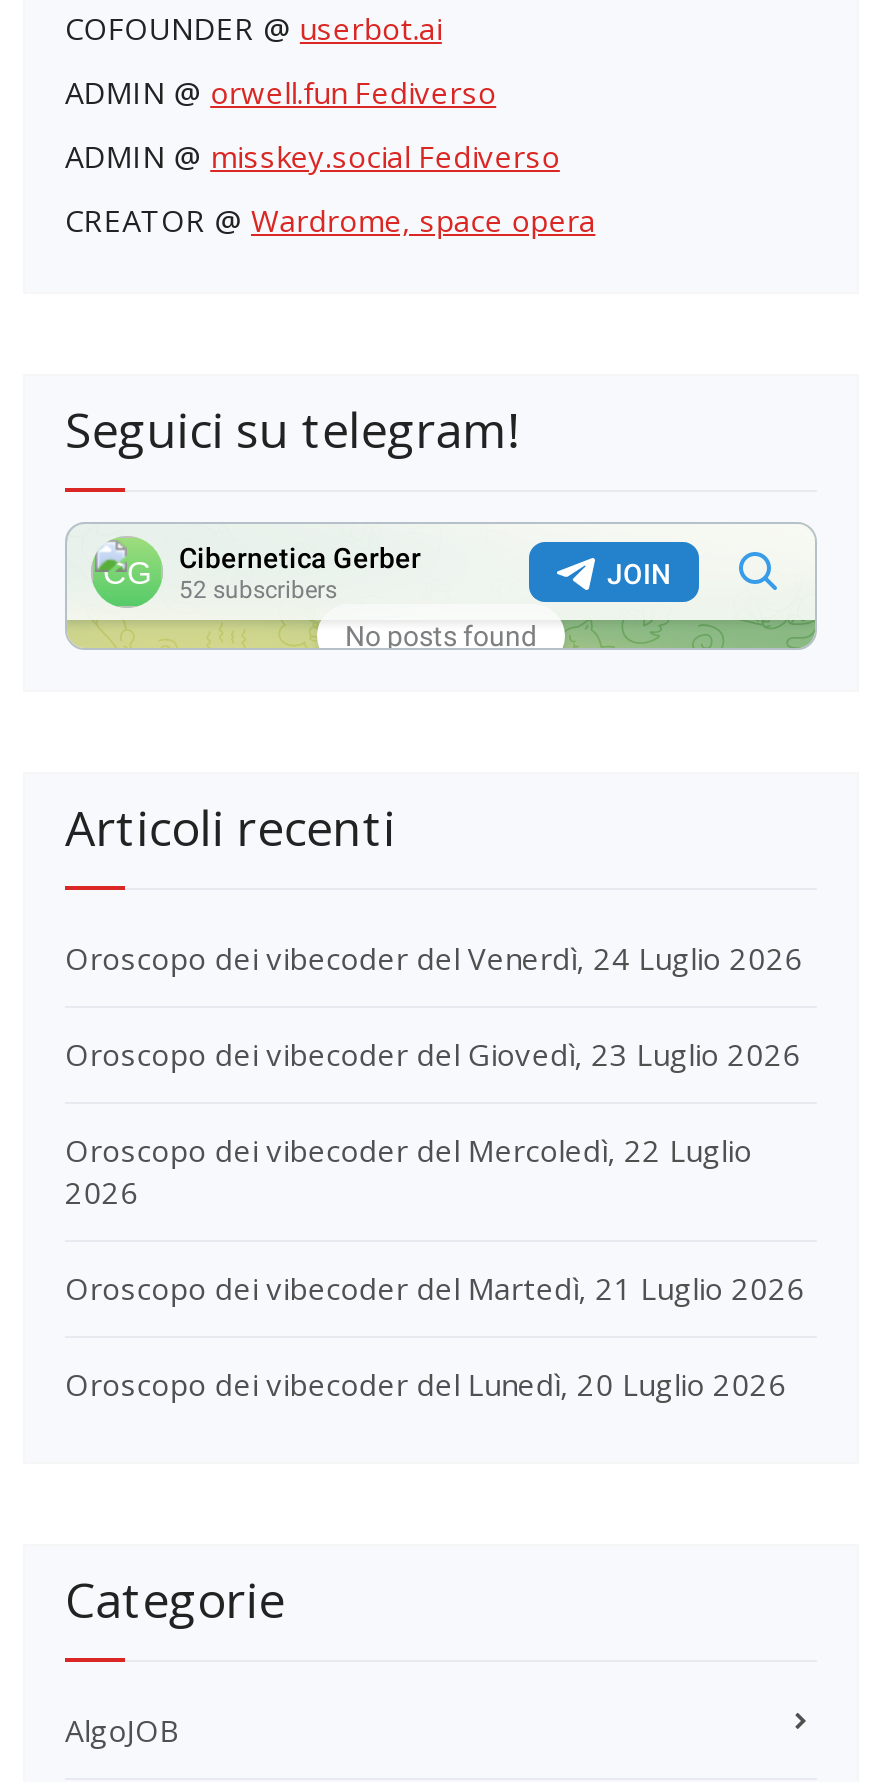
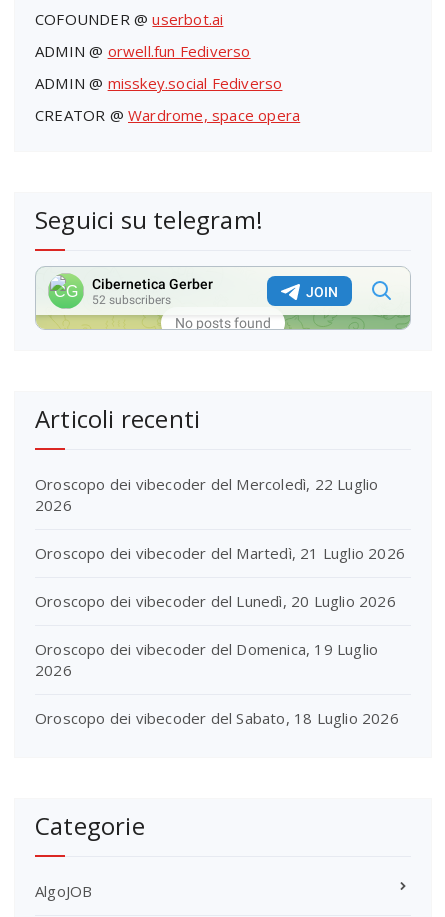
- Oroscopo dei vibecoder del Venerdì, 24 Luglio 2026
- Oroscopo dei vibecoder del Giovedì, 23 Luglio 2026

moved up: Oroscopo dei vibecoder del Mercoledì, 22 Luglio | 2026 | Oroscopo dei vibecoder del Martedì, 21 Luglio 2026 | Oroscopo dei vibecoder del Lunedì, 20 Luglio 2026

+ Oroscopo dei vibecoder del Domenica, 19 Luglio
+ 2026
+ Oroscopo dei vibecoder del Sabato, 18 Luglio 2026
